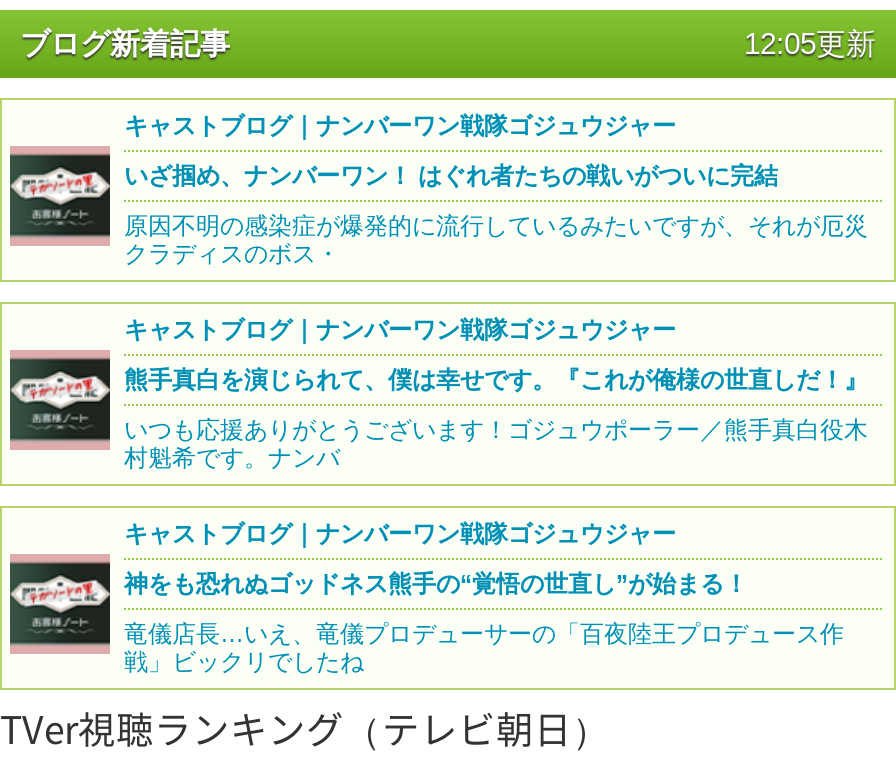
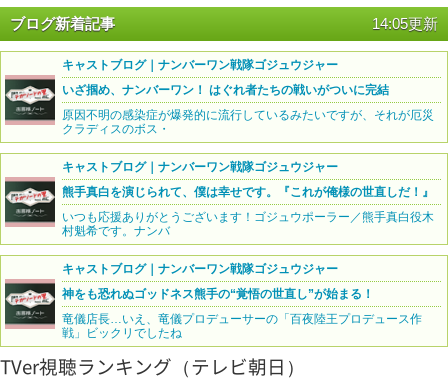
- 12:05更新
+ 14:05更新
